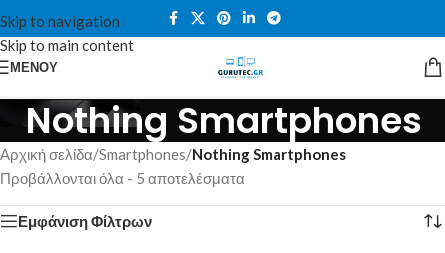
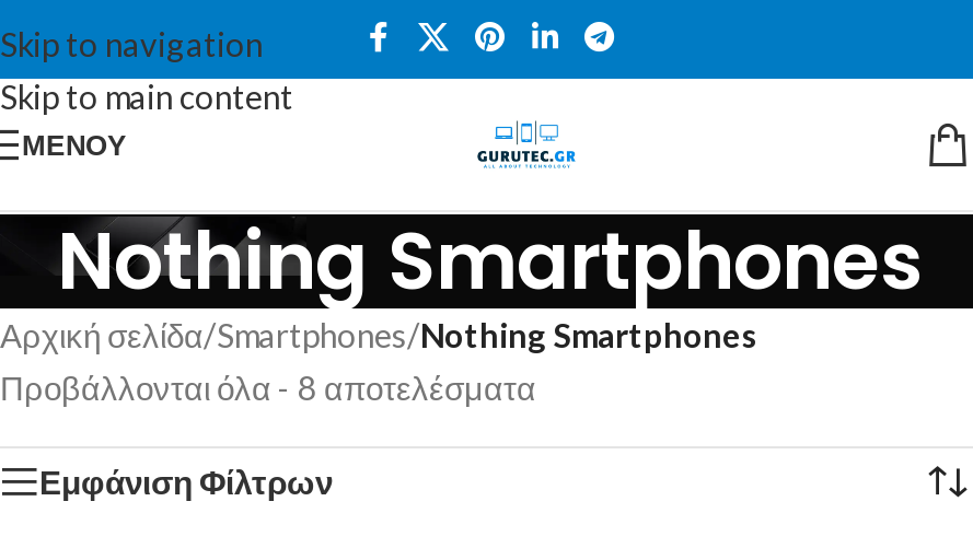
- Προβάλλονται όλα - 5 αποτελέσματα
+ Προβάλλονται όλα - 8 αποτελέσματα
